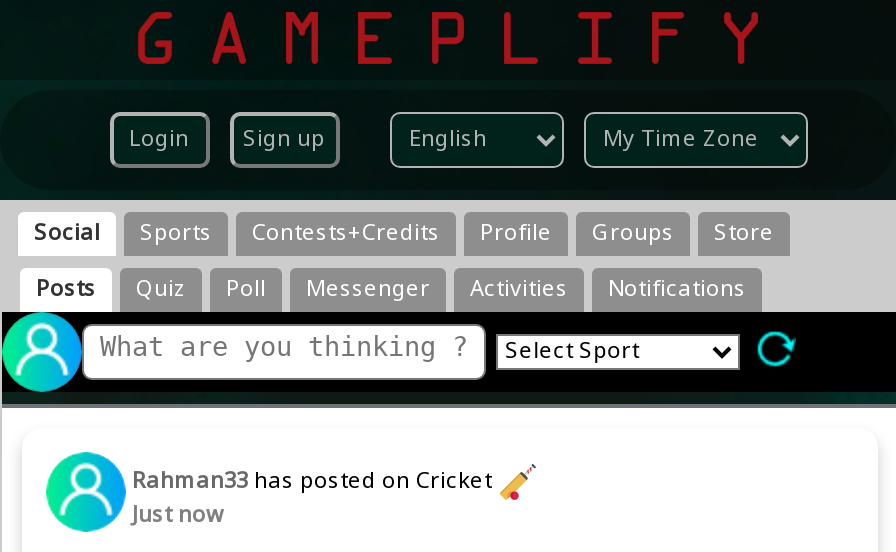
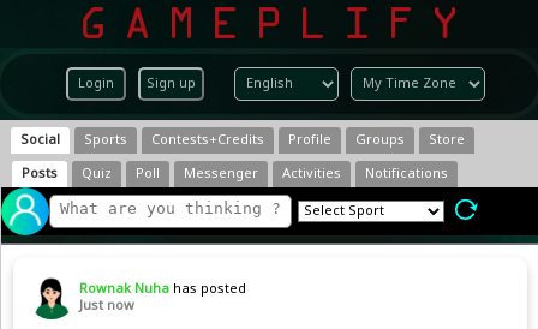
- [image]
- Rahman33 has posted on Cricket
+ [image]
+ Rownak Nuha has posted
